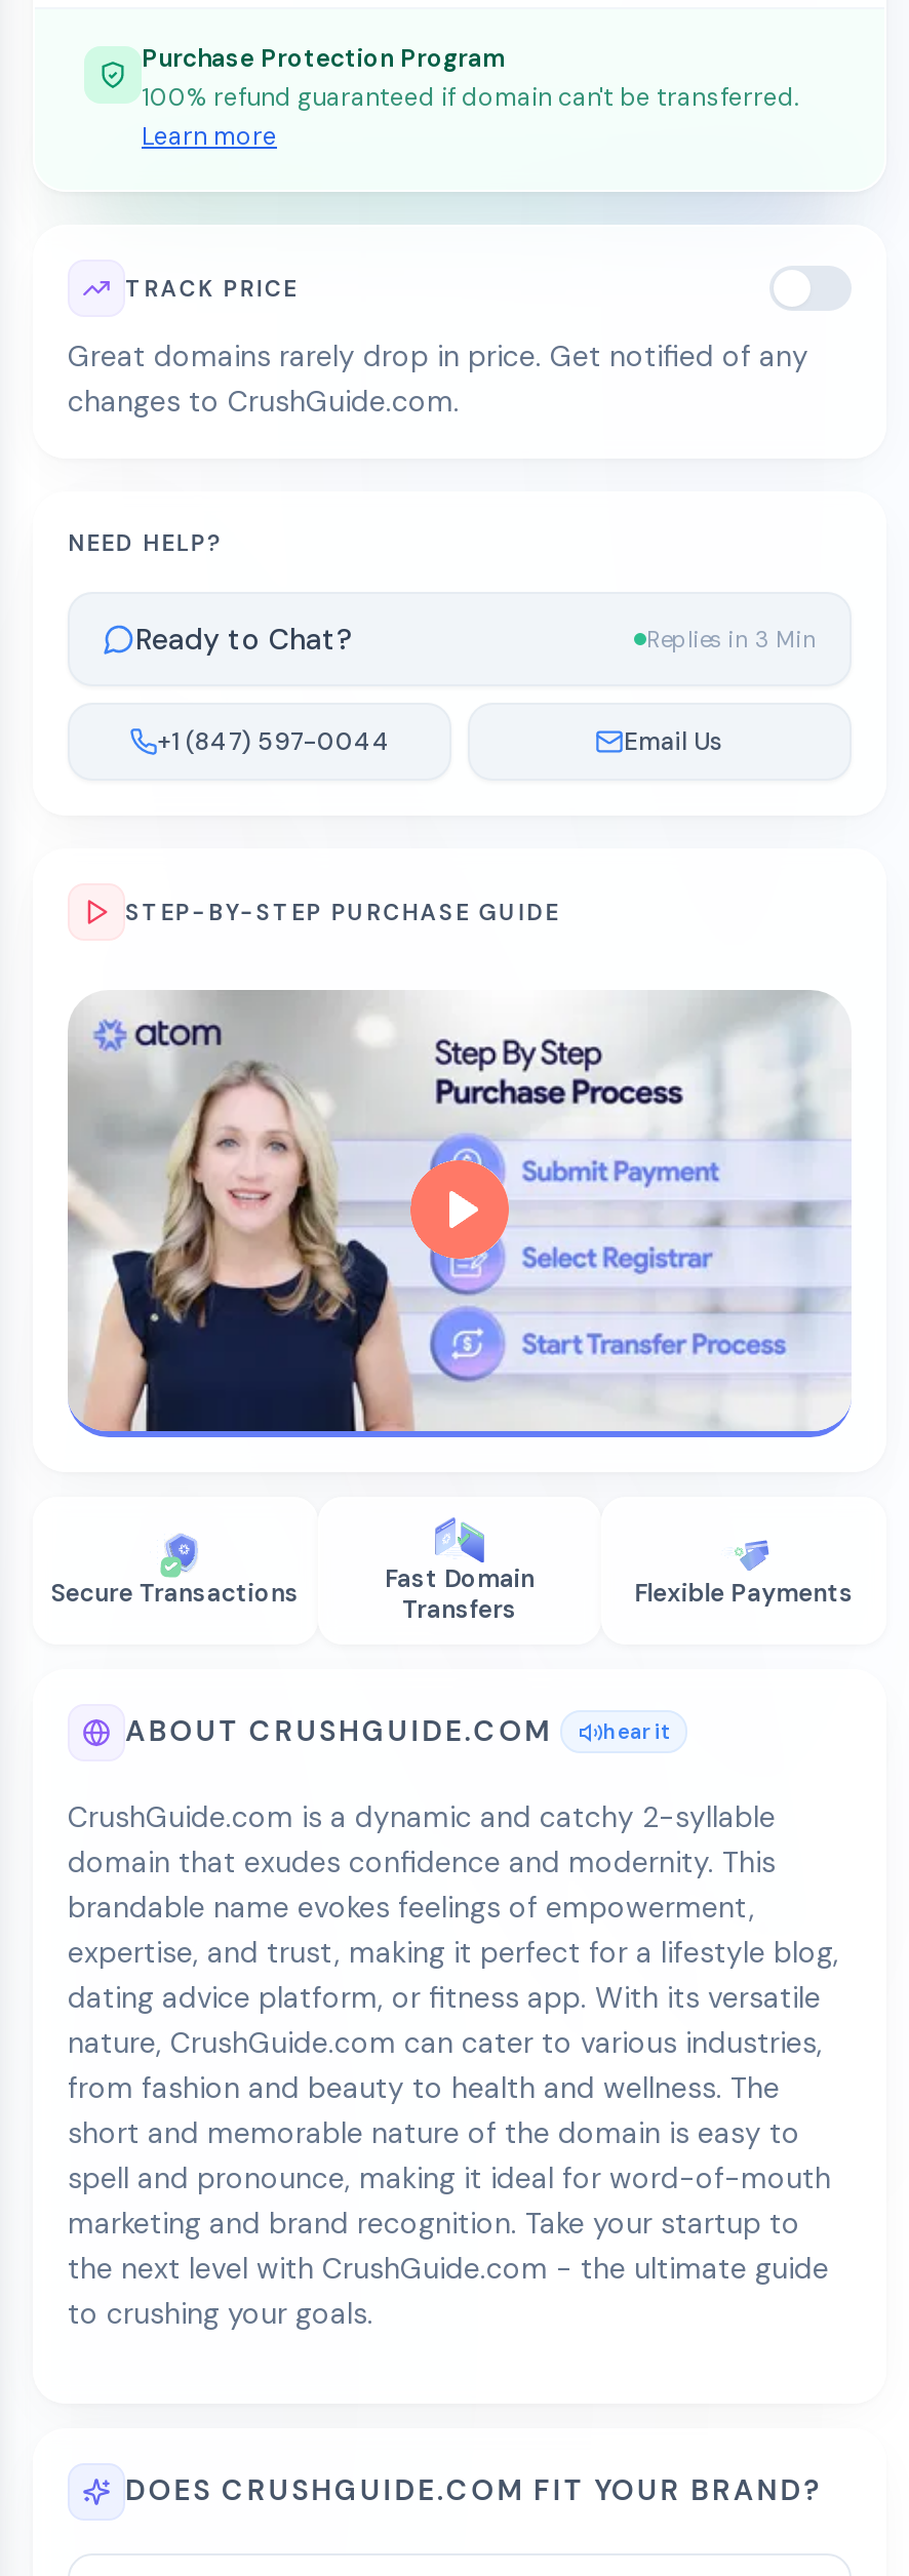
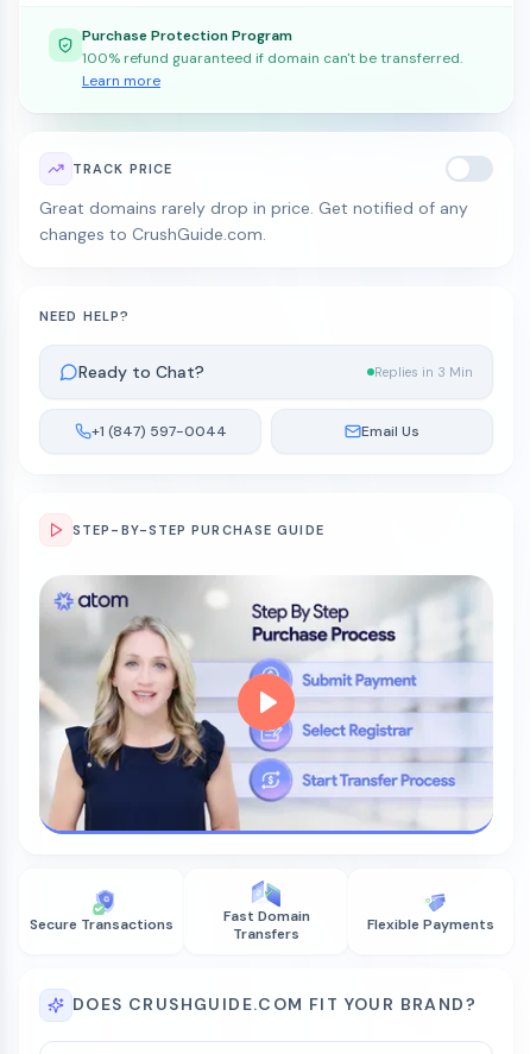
- ABOUT CRUSHGUIDE.COM
- hear it
- CrushGuide.com is a dynamic and catchy 2-syllable
- domain that exudes confidence and modernity. This
- brandable name evokes feelings of empowerment,
- expertise, and trust, making it perfect for a lifestyle blog,
- dating advice platform, or fitness app. With its versatile
- nature, CrushGuide.com can cater to various industries,
- from fashion and beauty to health and wellness. The
- short and memorable nature of the domain is easy to
- spell and pronounce, making it ideal for word-of-mouth
- marketing and brand recognition. Take your startup to
- the next level with CrushGuide.com - the ultimate guide
- to crushing your goals.
